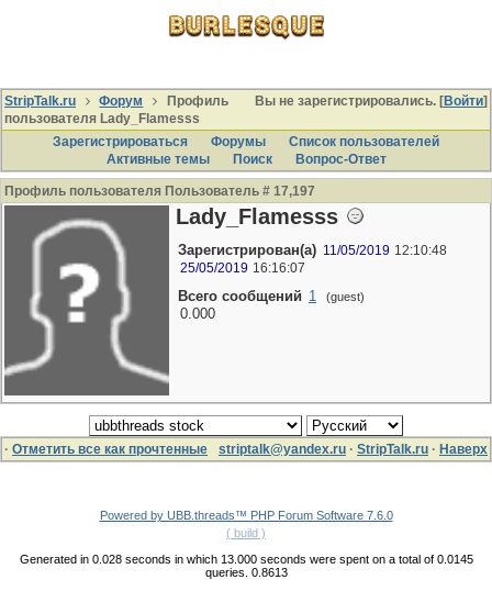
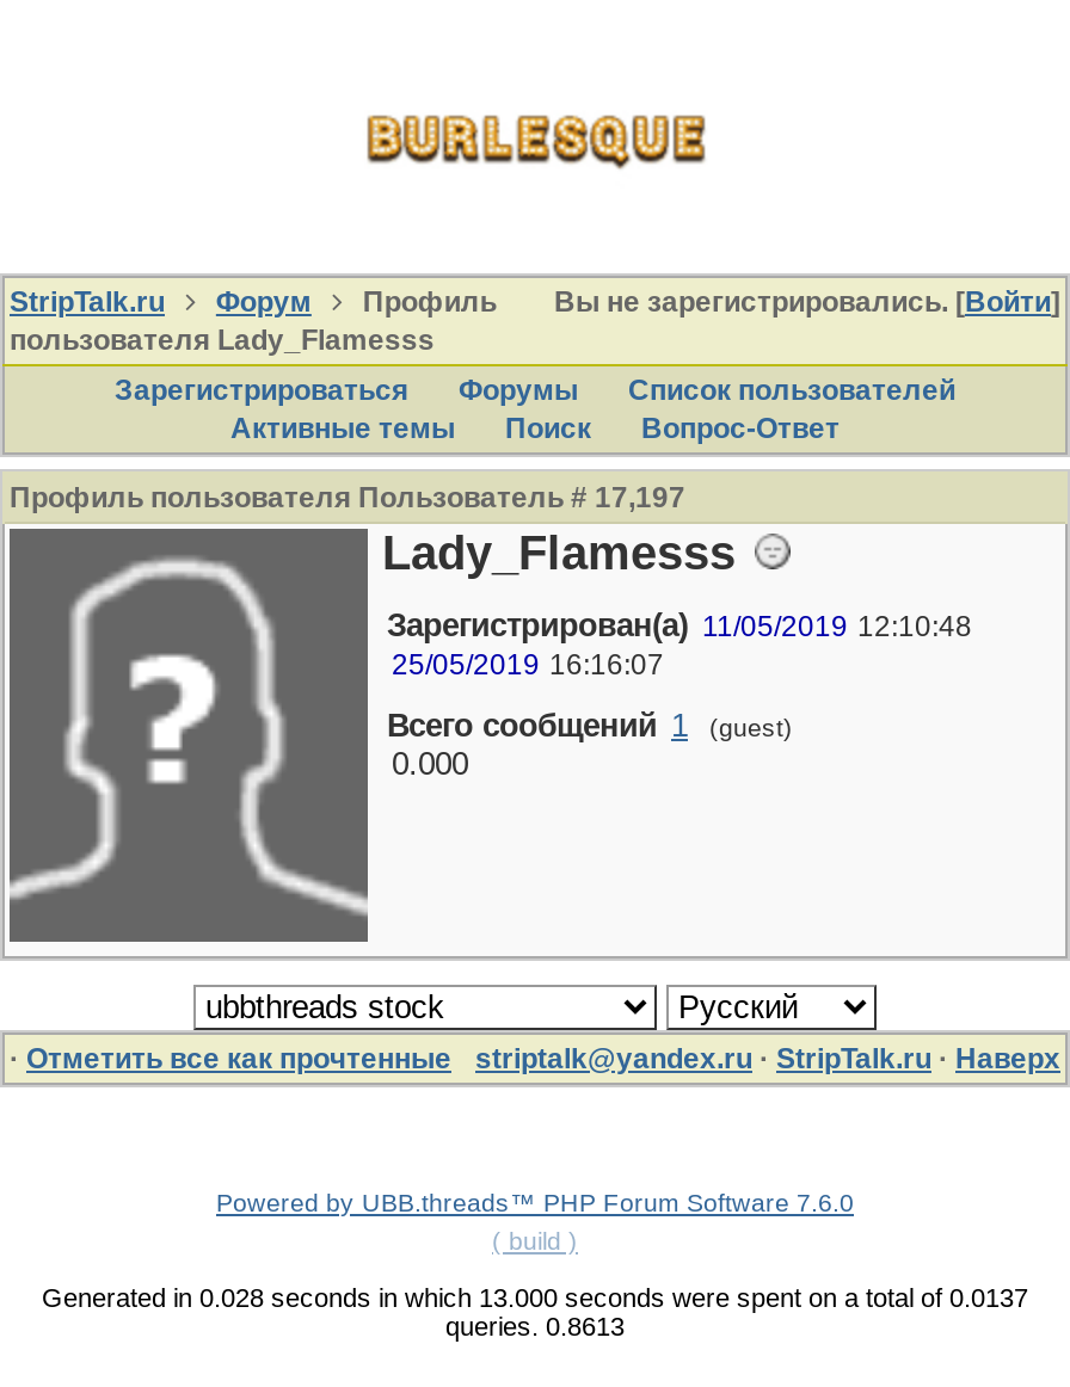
- Generated in 0.028 seconds in which 13.000 seconds were spent on a total of 0.0145
+ Generated in 0.028 seconds in which 13.000 seconds were spent on a total of 0.0137
